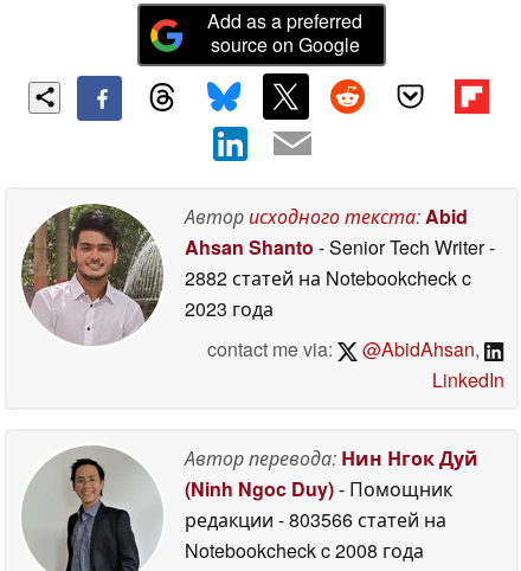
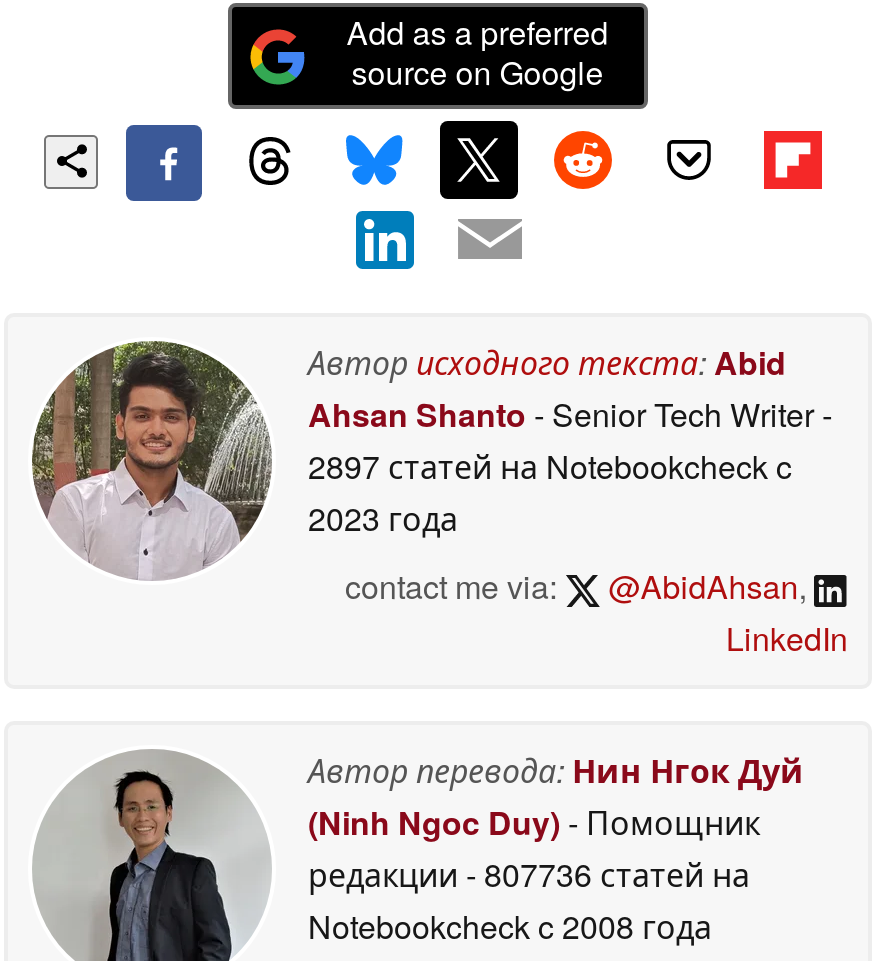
- 2882 статей на Notebookcheck c
+ 2897 статей на Notebookcheck c

- редакции - 803566 статей на
+ редакции - 807736 статей на
